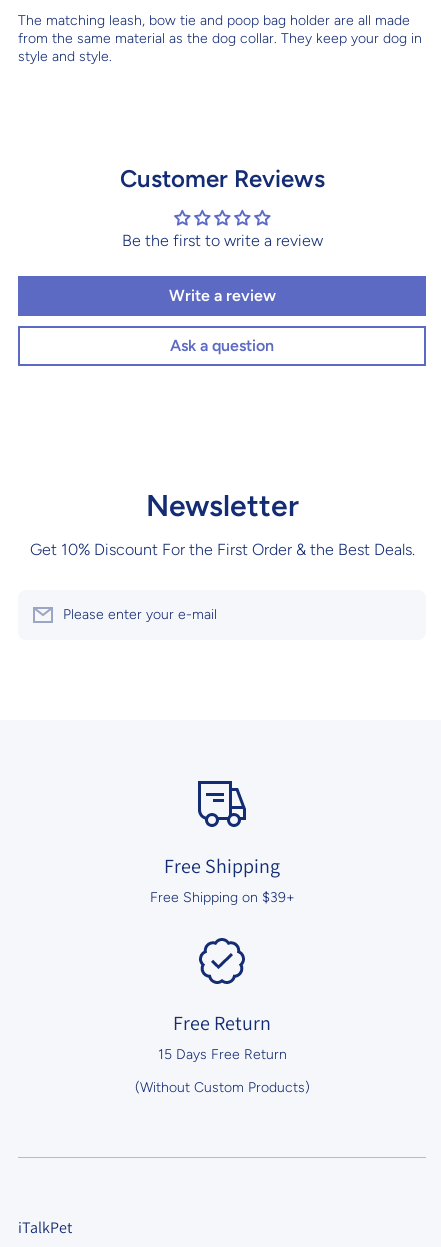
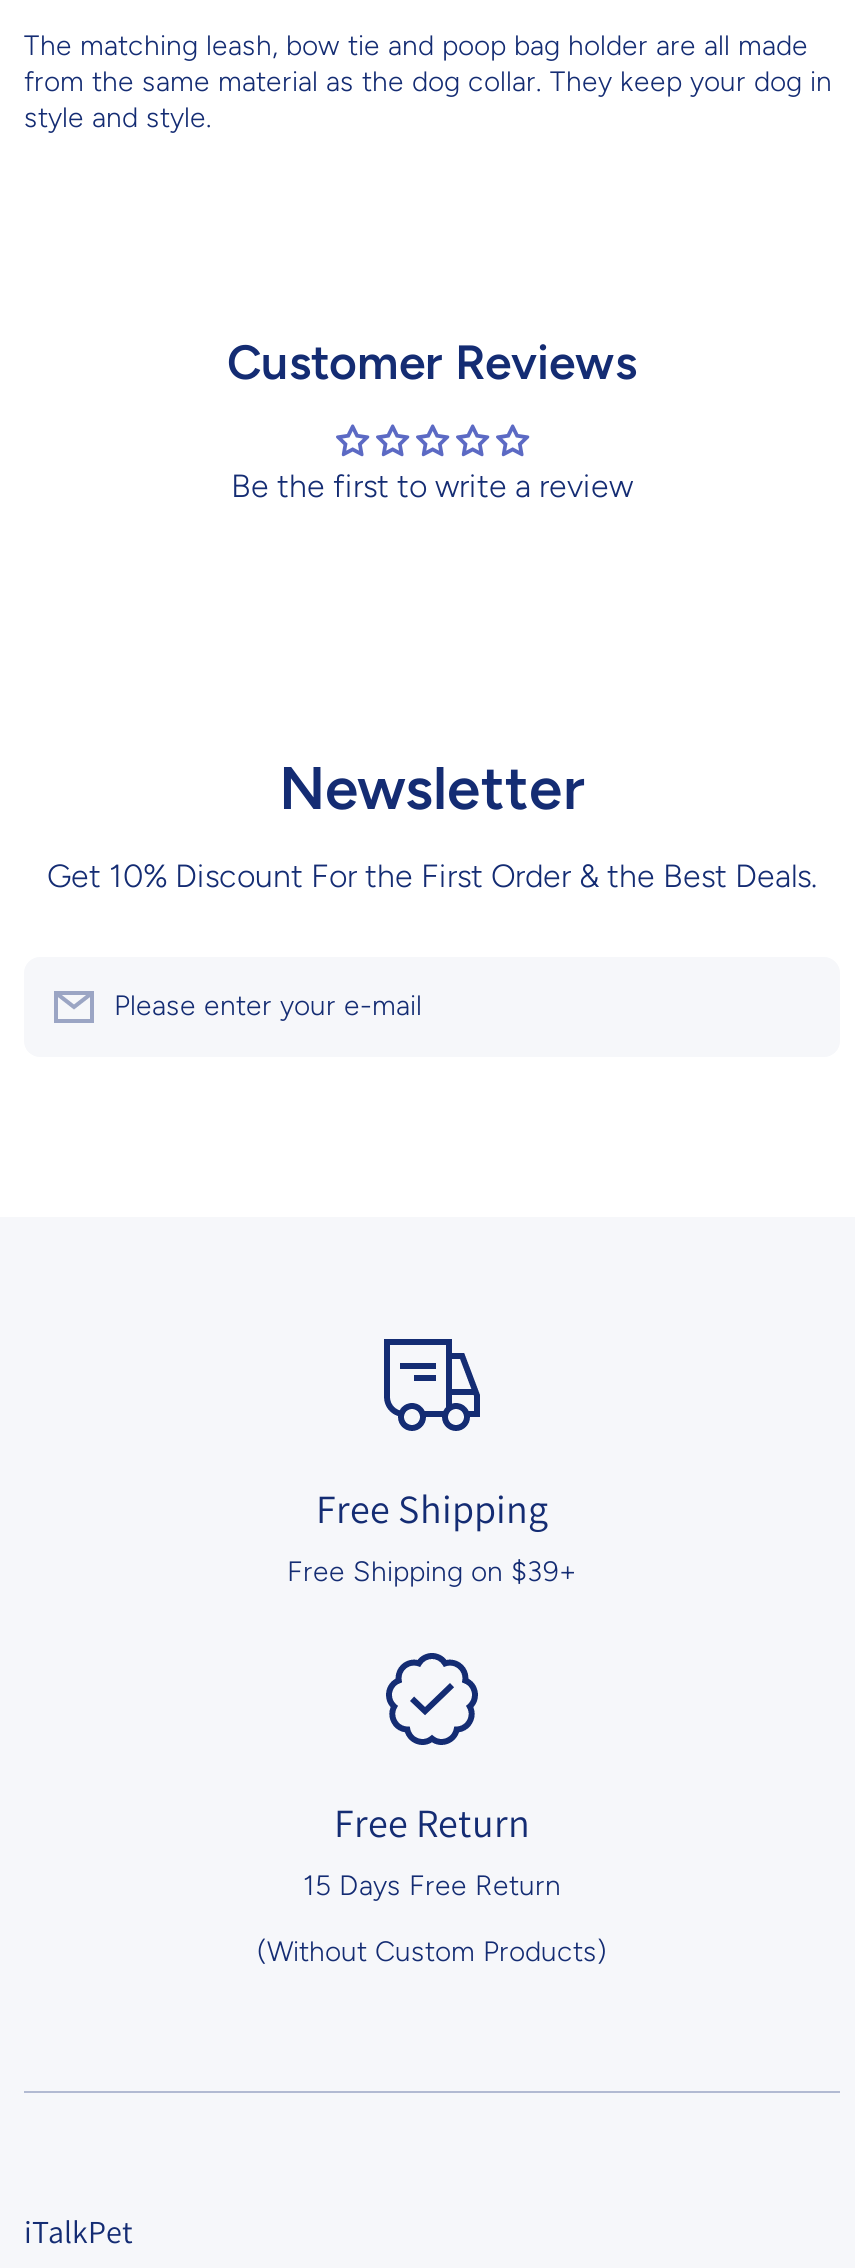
- Write a review
- Ask a question
